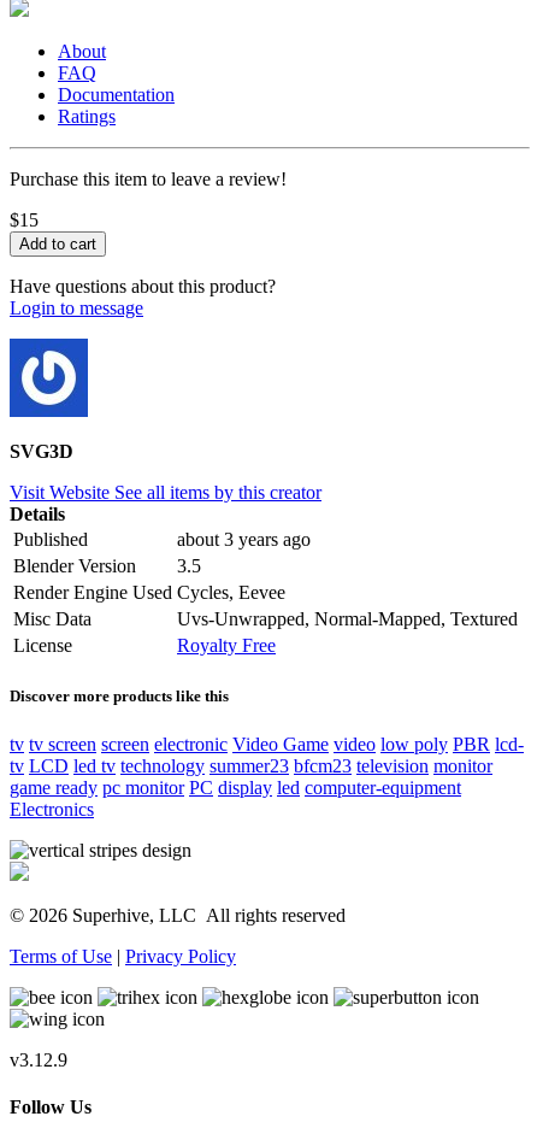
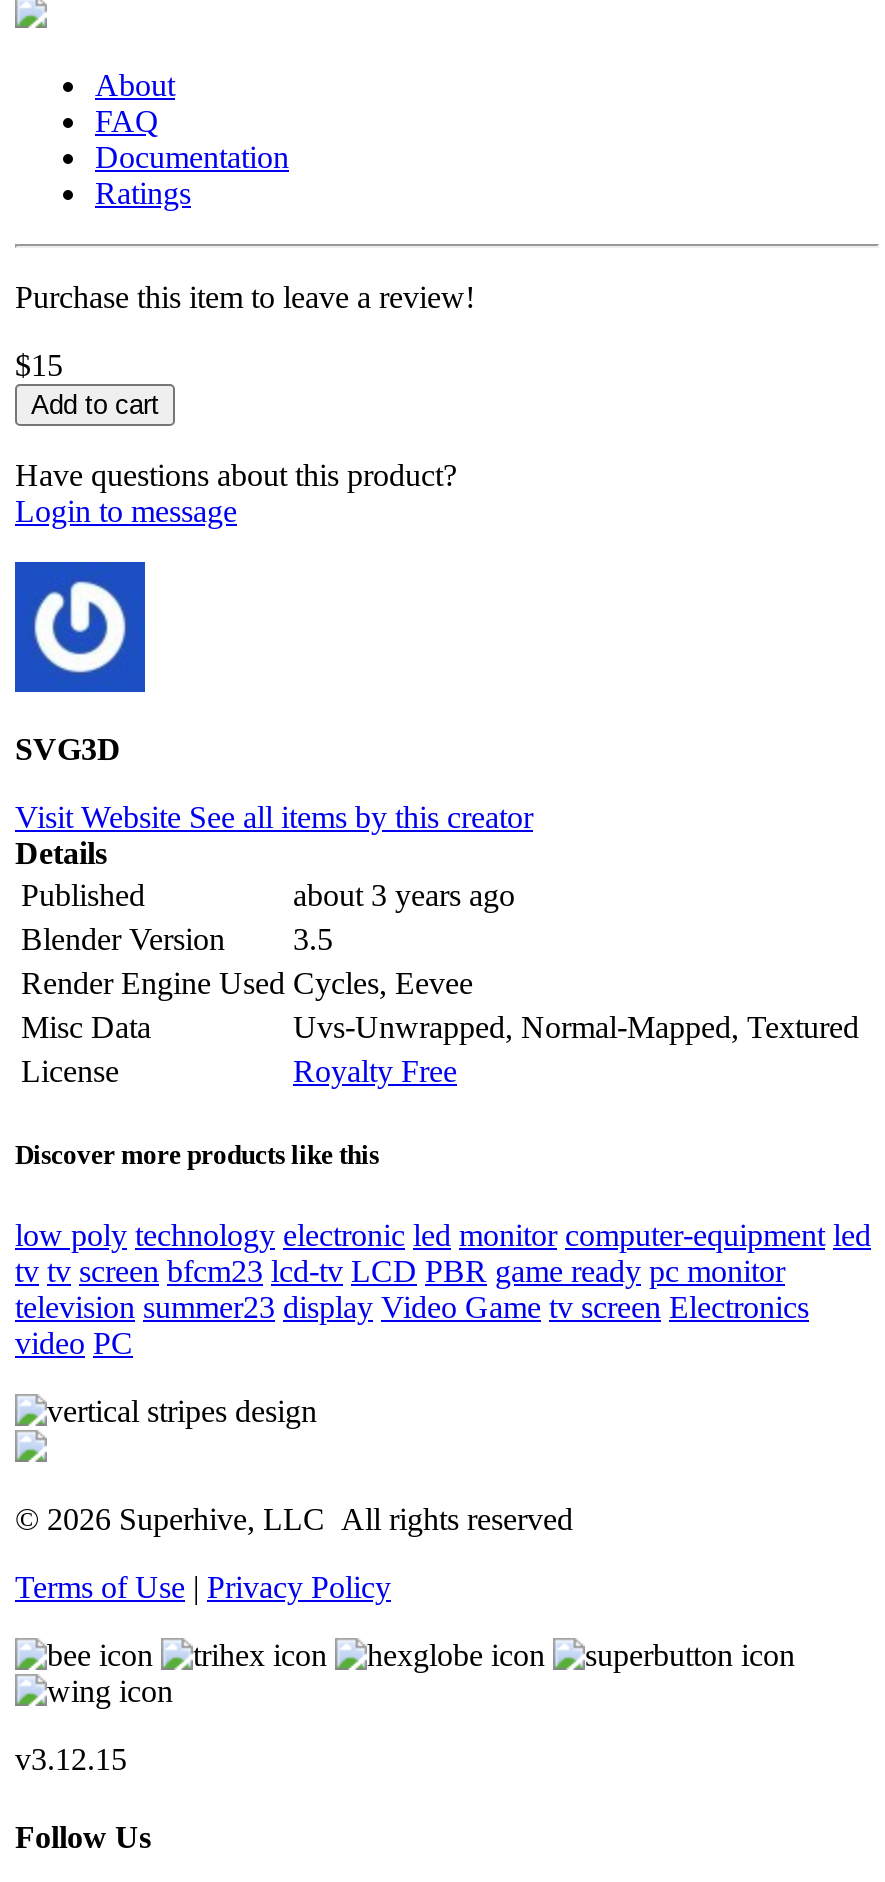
- tv tv screen screen electronic Video Game video low poly PBR lcd-
- tv LCD led tv technology summer23 bfcm23 television monitor
- game ready pc monitor PC display led computer-equipment
- Electronics
+ low poly technology electronic led monitor computer-equipment led
+ tv tv screen bfcm23 lcd-tv LCD PBR game ready pc monitor
+ television summer23 display Video Game tv screen Electronics
+ video PC

- v3.12.9
+ v3.12.15
